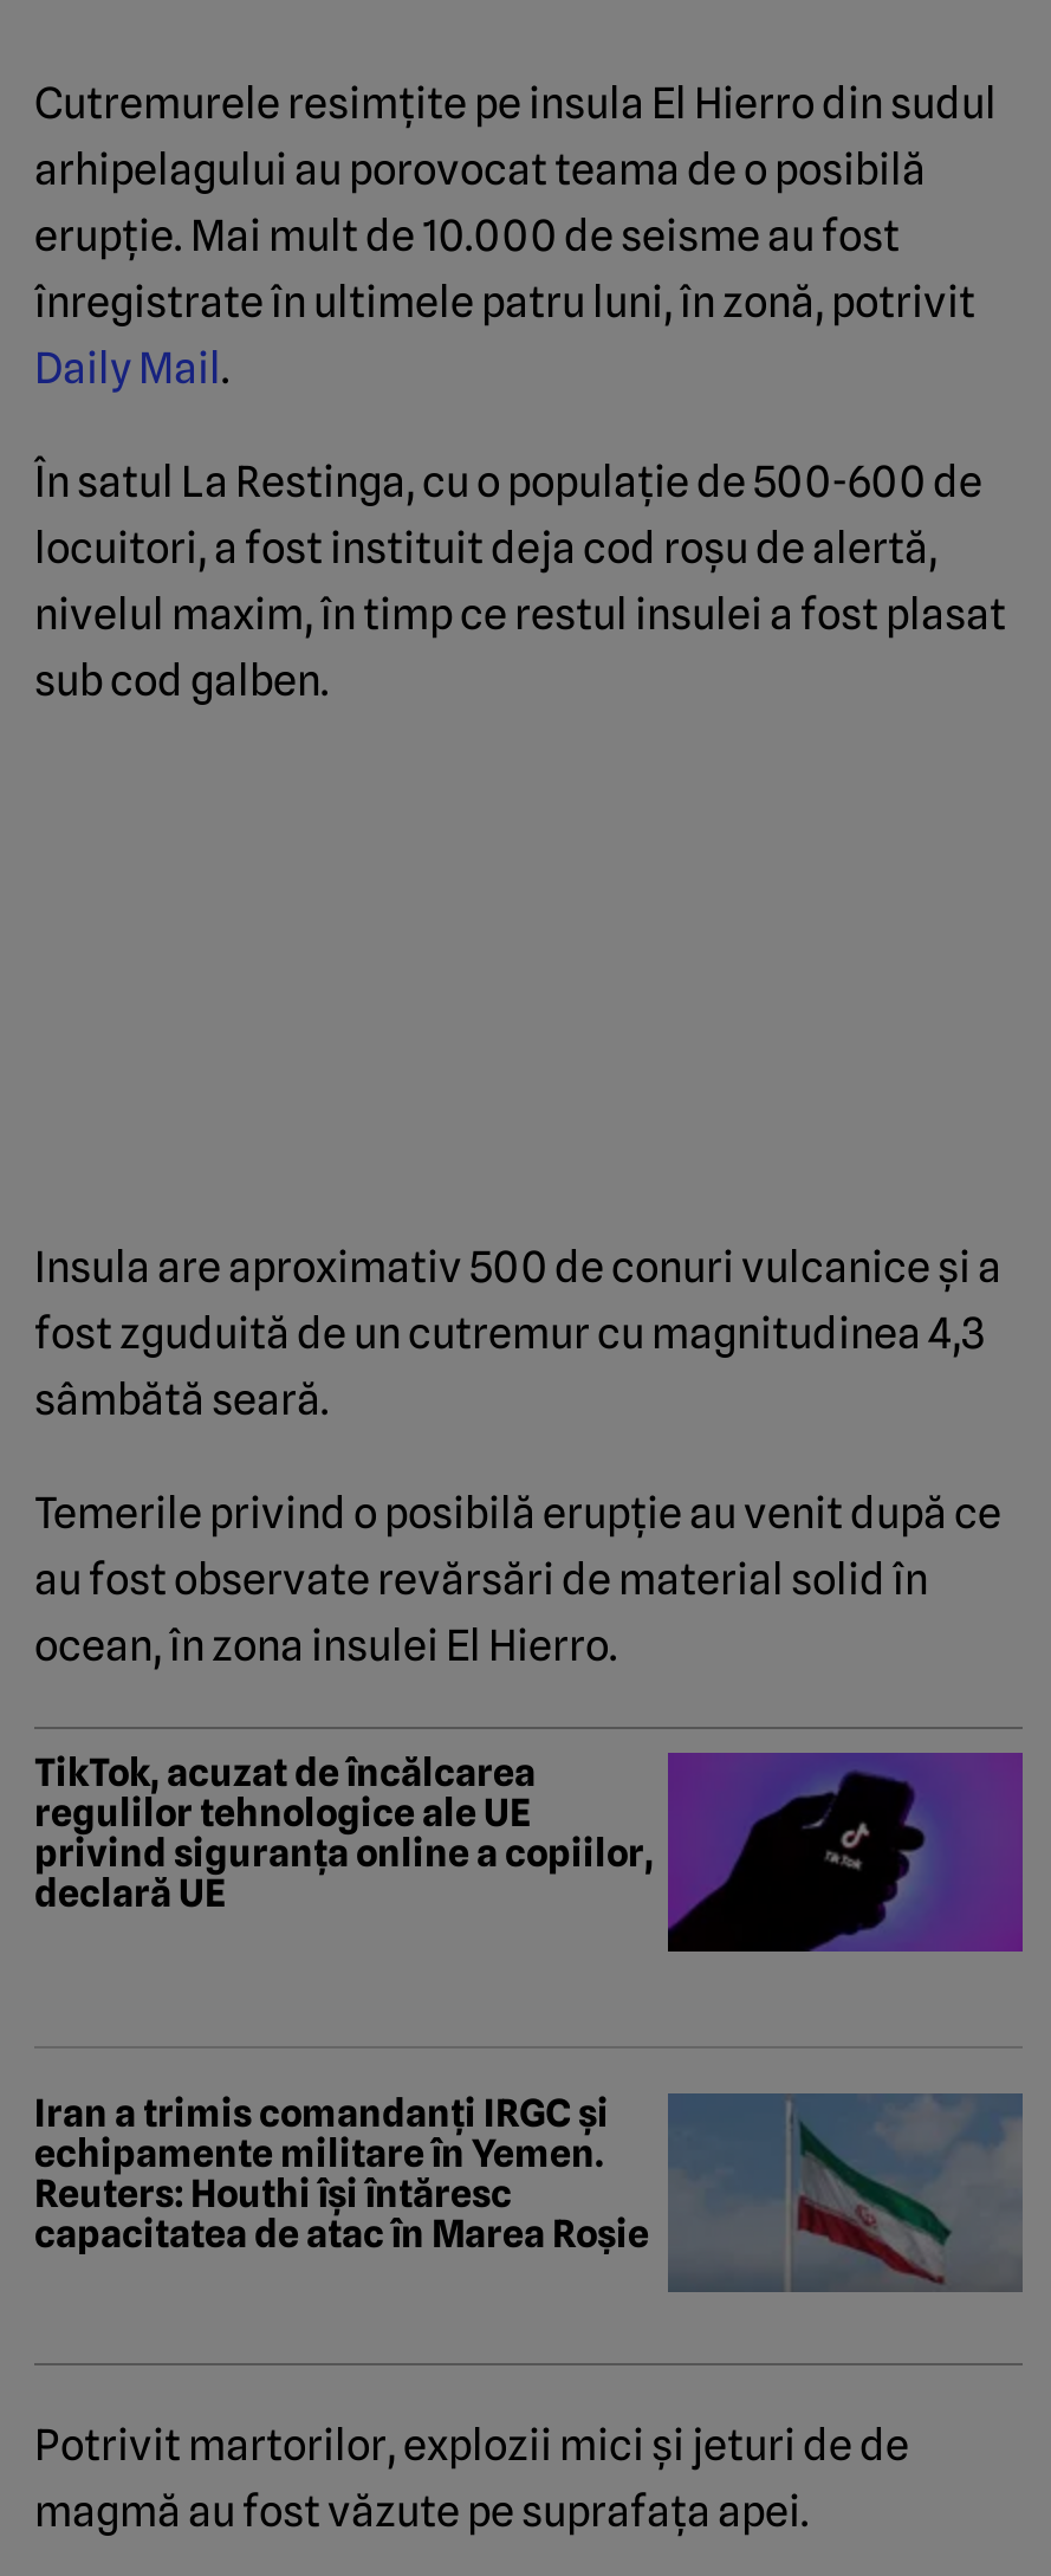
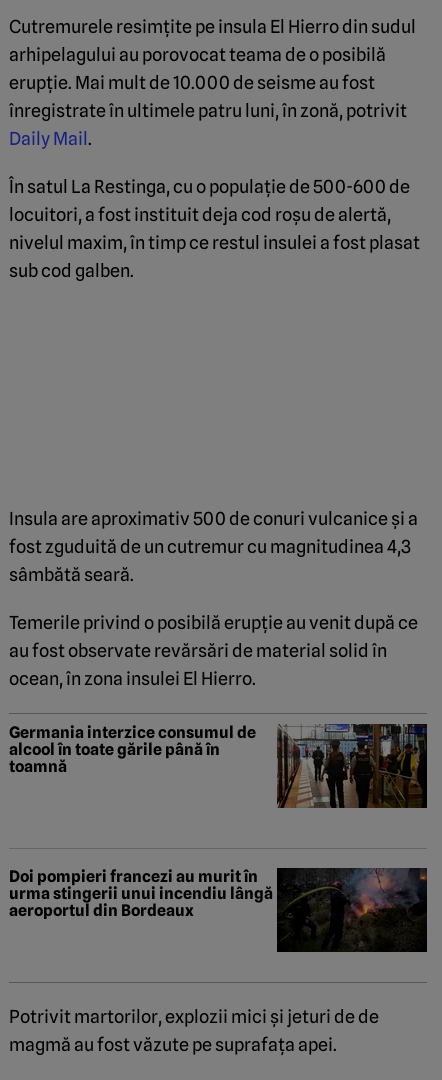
- [image]
- TikTok, acuzat de încălcarea
- regulilor tehnologice ale UE
- privind siguranța online a copiilor,
- declară UE
+ [image]
+ Germania interzice consumul de
+ alcool în toate gările până în
+ toamnă

- [image]
- Iran a trimis comandanți IRGC și
- echipamente militare în Yemen.
- Reuters: Houthi își întăresc
- capacitatea de atac în Marea Roșie
+ [image]
+ Doi pompieri francezi au murit în
+ urma stingerii unui incendiu lângă
+ aeroportul din Bordeaux
